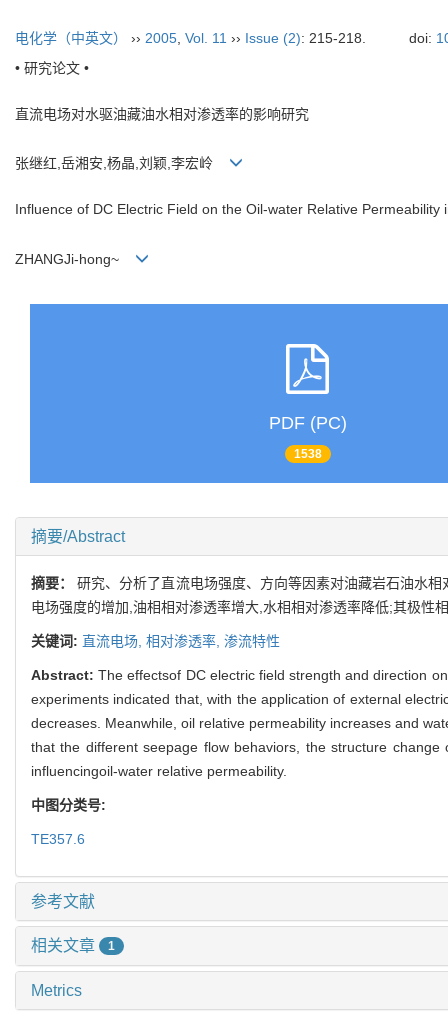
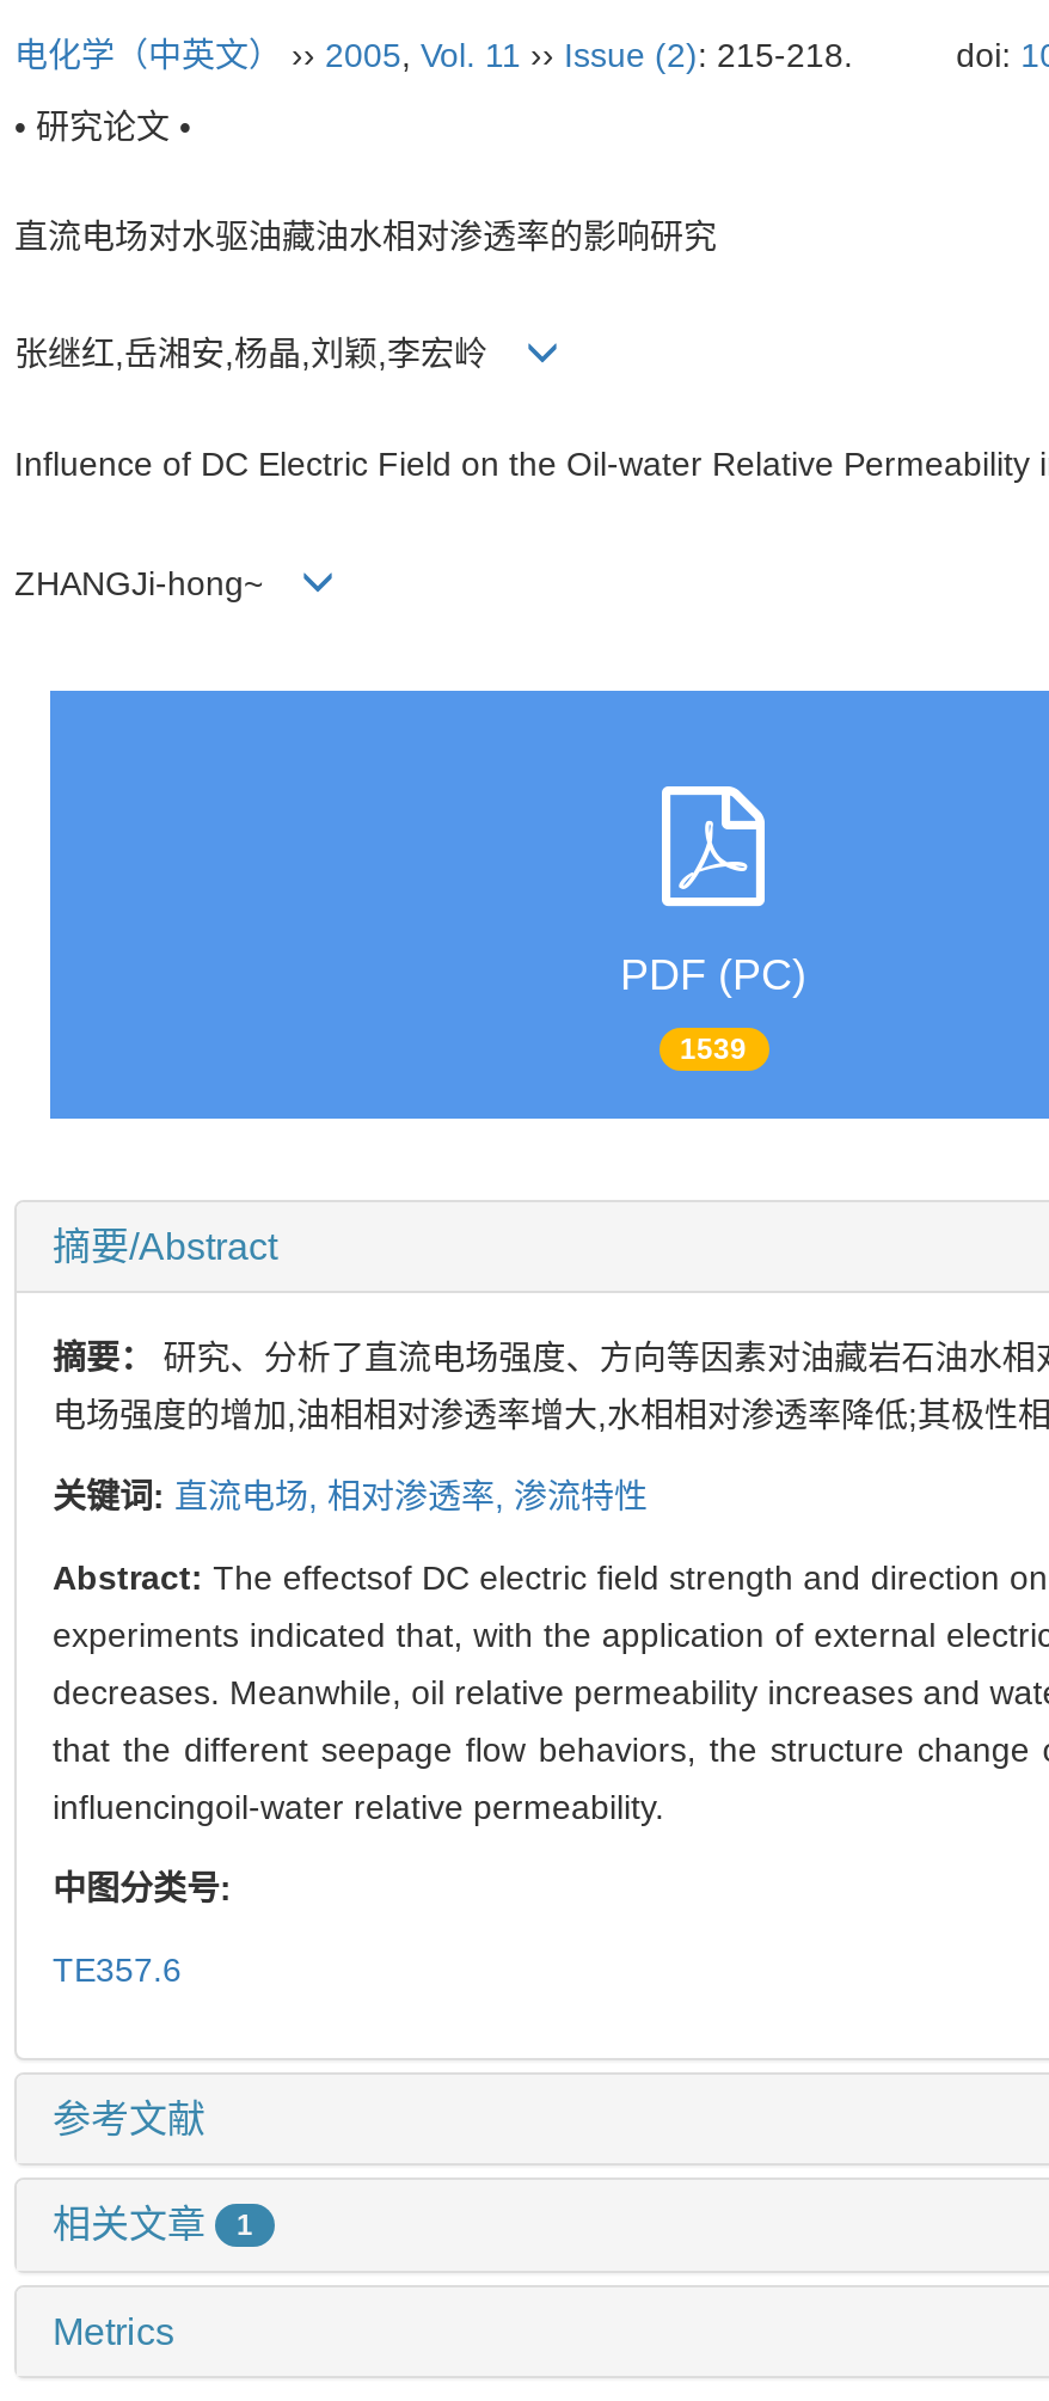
- 1538
+ 1539
